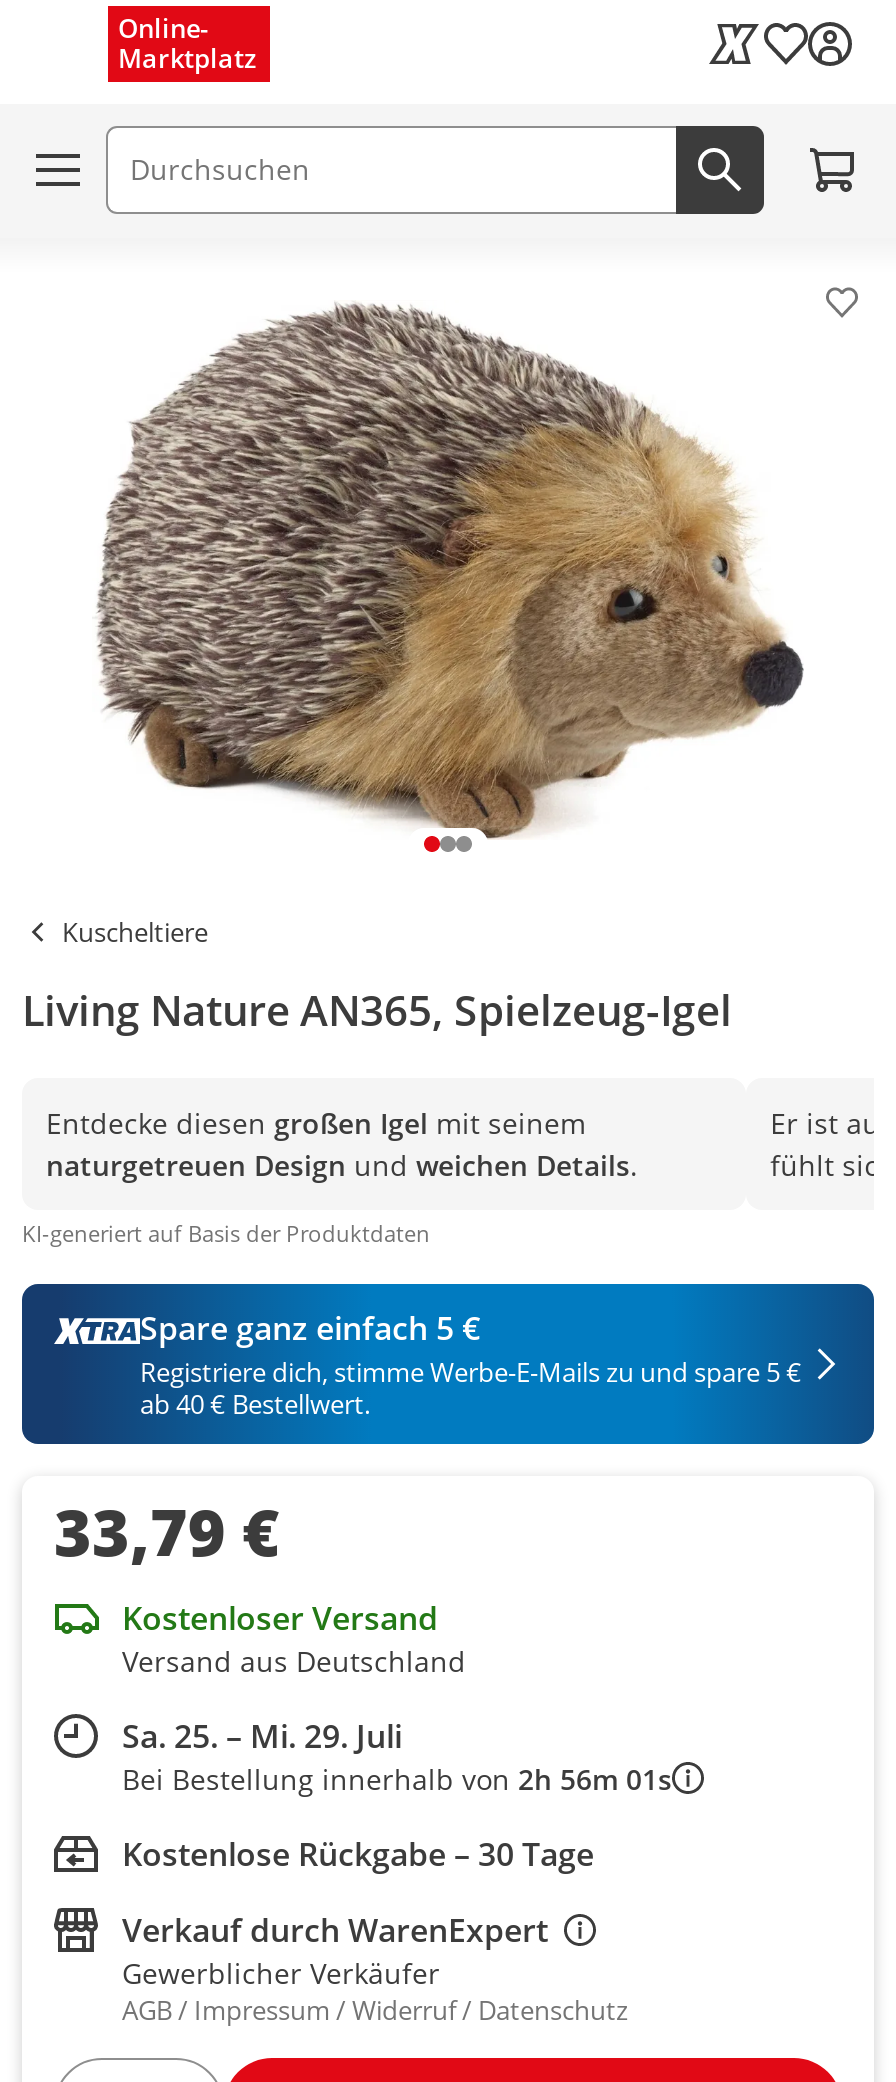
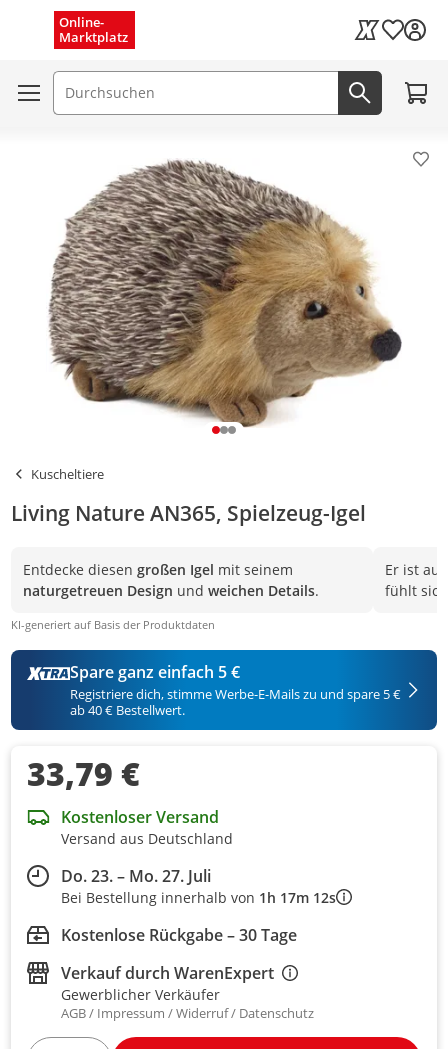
- Sa. 25. – Mi. 29. Juli
+ Do. 23. – Mo. 27. Juli

- Bei Bestellung innerhalb von 2h 56m 01s
+ Bei Bestellung innerhalb von 1h 17m 12s
